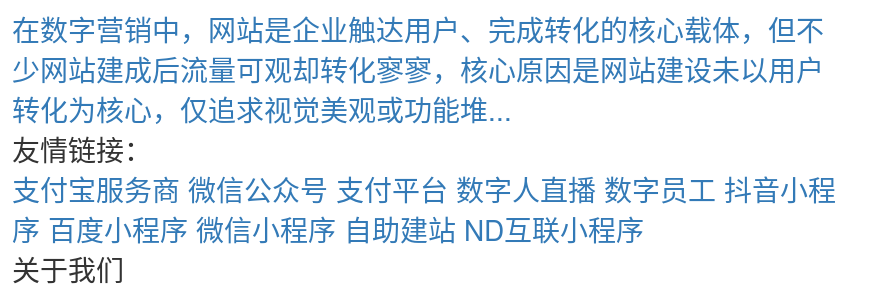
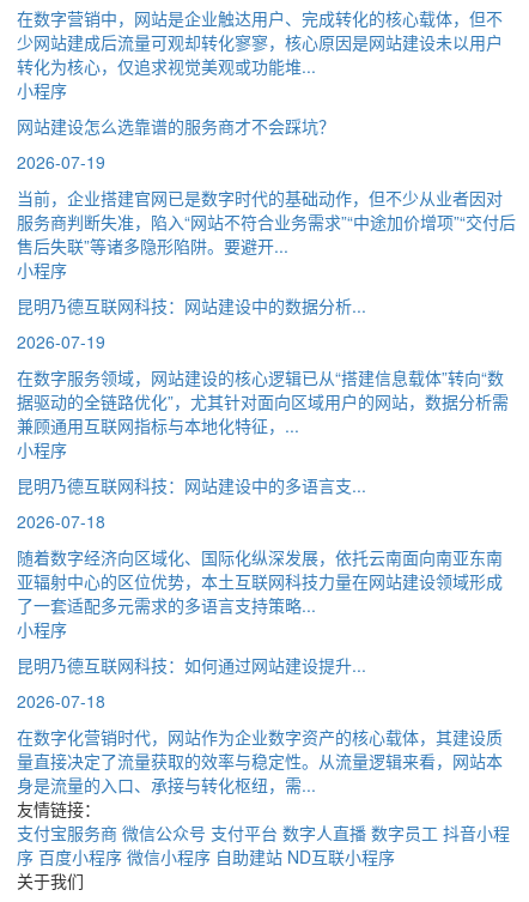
+ 小程序
+ 网站建设怎么选靠谱的服务商才不会踩坑？
+ 2026-07-19
+ 当前，企业搭建官网已是数字时代的基础动作，但不少从业者因对
+ 服务商判断失准，陷入“网站不符合业务需求”“中途加价增项”“交付后
+ 售后失联”等诸多隐形陷阱。要避开...
+ 小程序
+ 昆明乃德互联网科技：网站建设中的数据分析...
+ 2026-07-19
+ 在数字服务领域，网站建设的核心逻辑已从“搭建信息载体”转向“数
+ 据驱动的全链路优化”，尤其针对面向区域用户的网站，数据分析需
+ 兼顾通用互联网指标与本地化特征，...
+ 小程序
+ 昆明乃德互联网科技：网站建设中的多语言支...
+ 2026-07-18
+ 随着数字经济向区域化、国际化纵深发展，依托云南面向南亚东南
+ 亚辐射中心的区位优势，本土互联网科技力量在网站建设领域形成
+ 了一套适配多元需求的多语言支持策略...
+ 小程序
+ 昆明乃德互联网科技：如何通过网站建设提升...
+ 2026-07-18
+ 在数字化营销时代，网站作为企业数字资产的核心载体，其建设质
+ 量直接决定了流量获取的效率与稳定性。从流量逻辑来看，网站本
+ 身是流量的入口、承接与转化枢纽，需...
